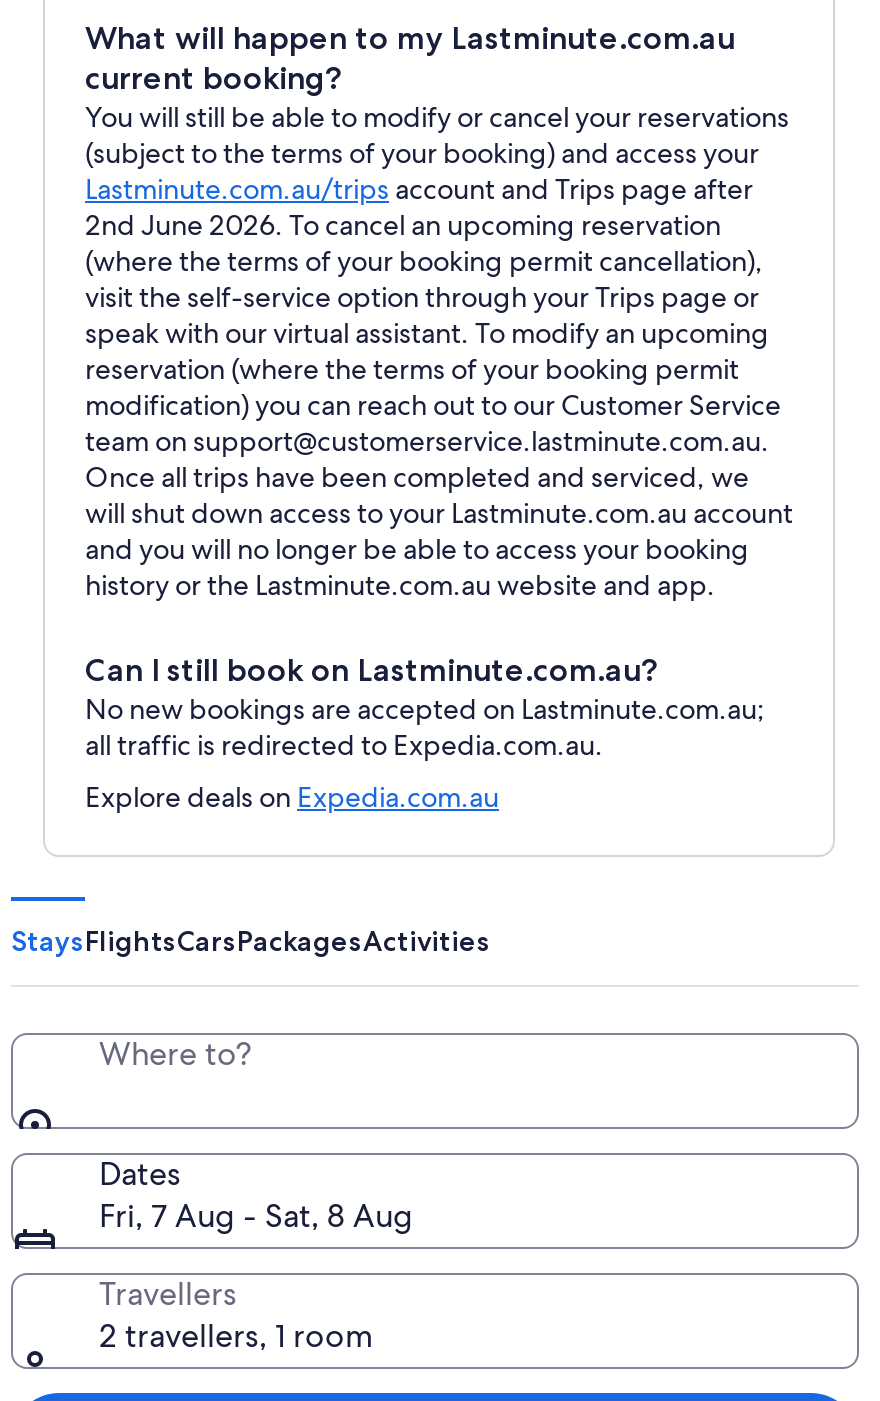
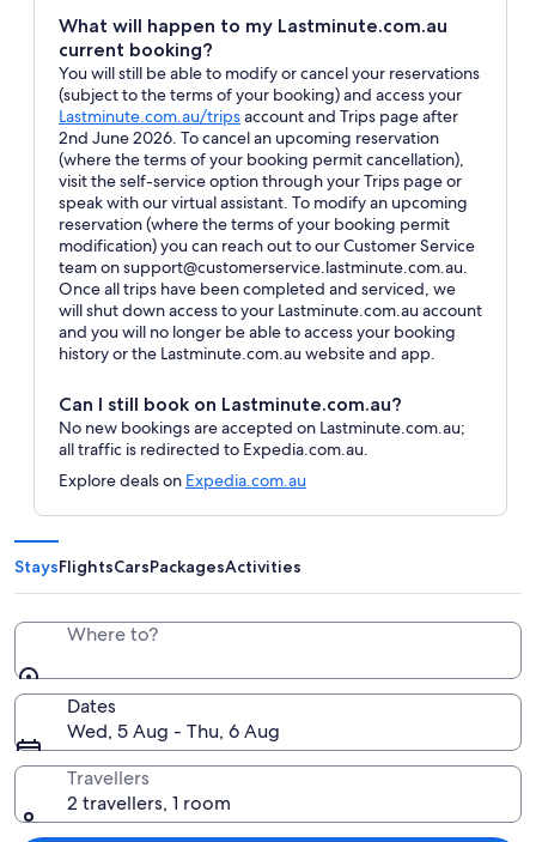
- Fri, 7 Aug - Sat, 8 Aug
+ Wed, 5 Aug - Thu, 6 Aug
